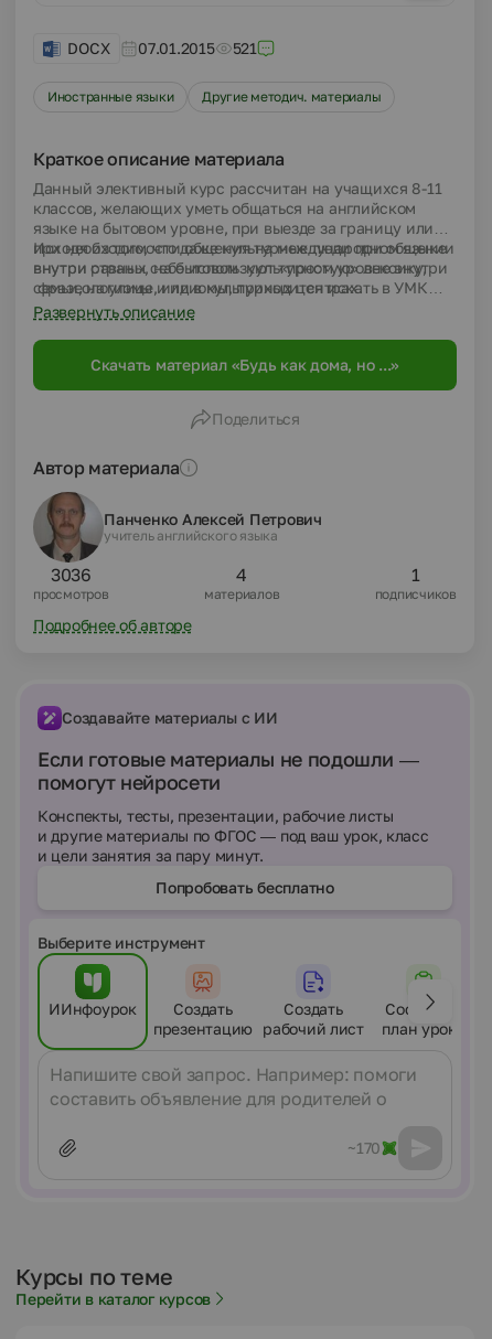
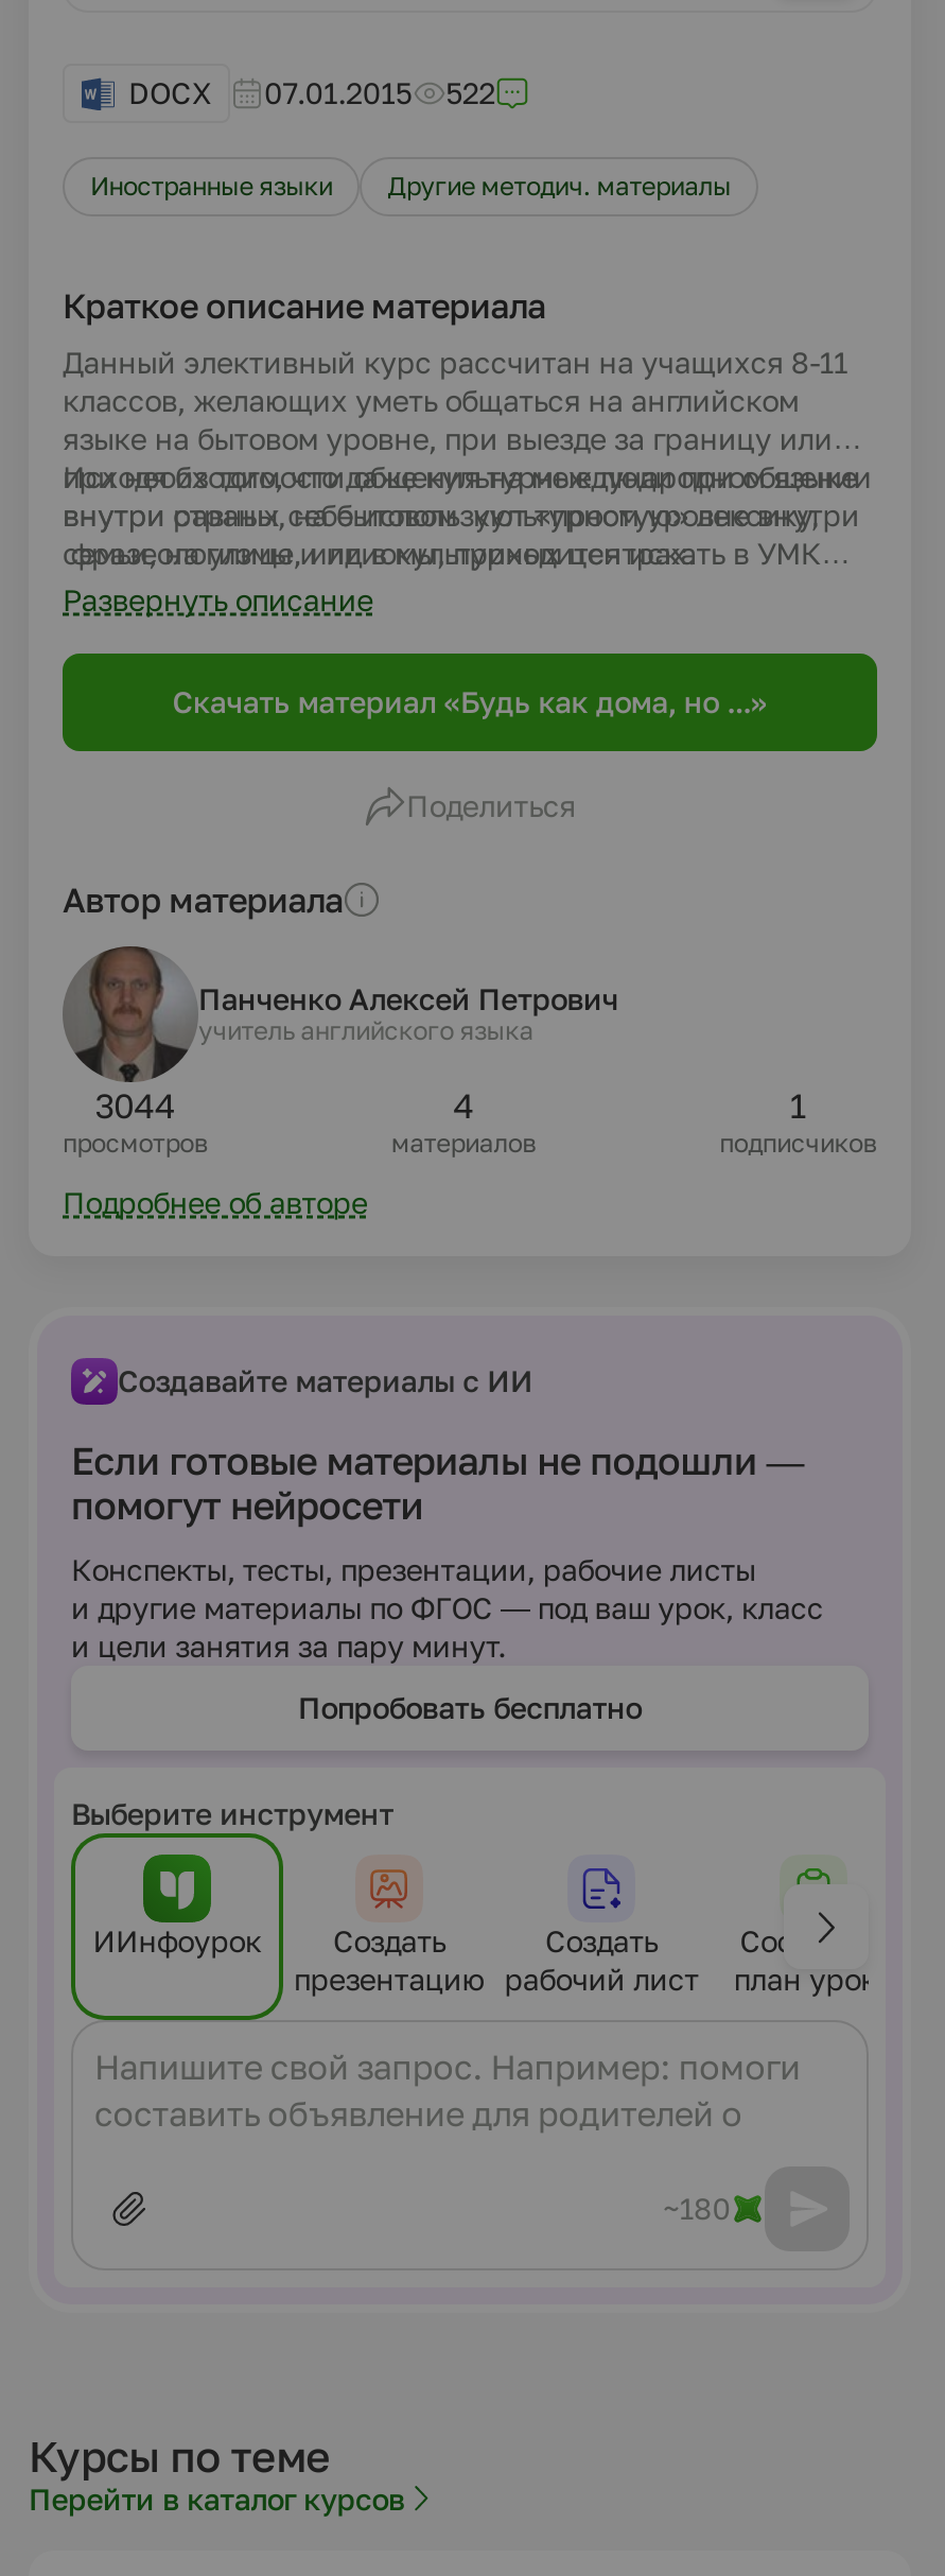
- DOCX 07.01.2015 521
+ DOCX 07.01.2015 522

- 3036
+ 3044

- ~170
+ ~180
